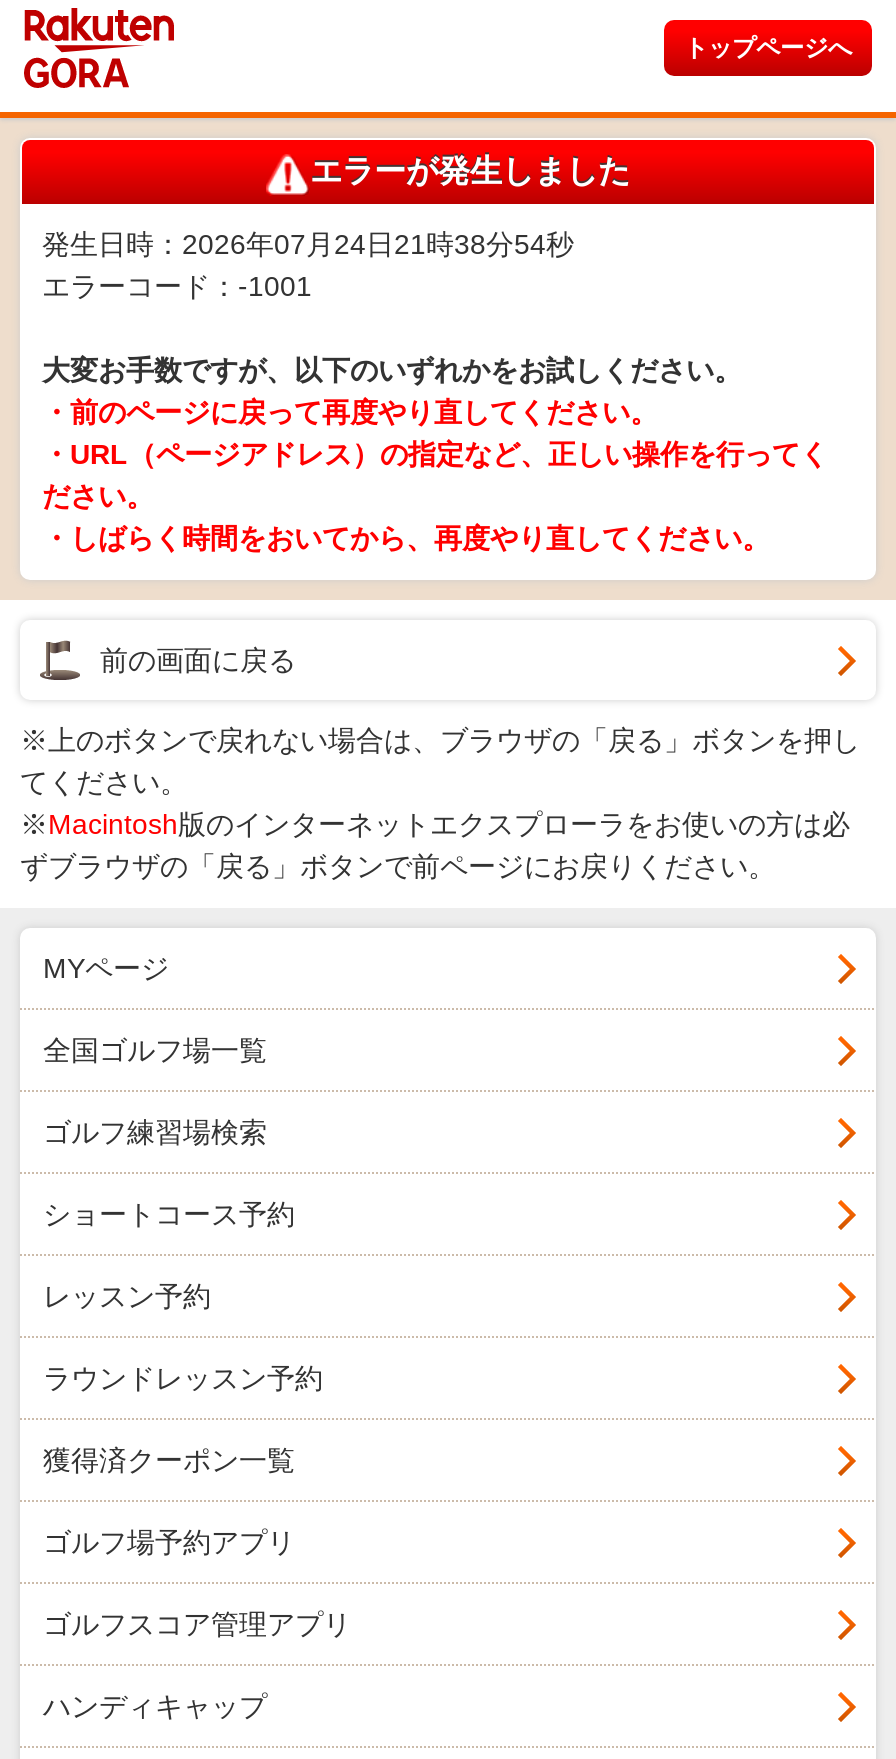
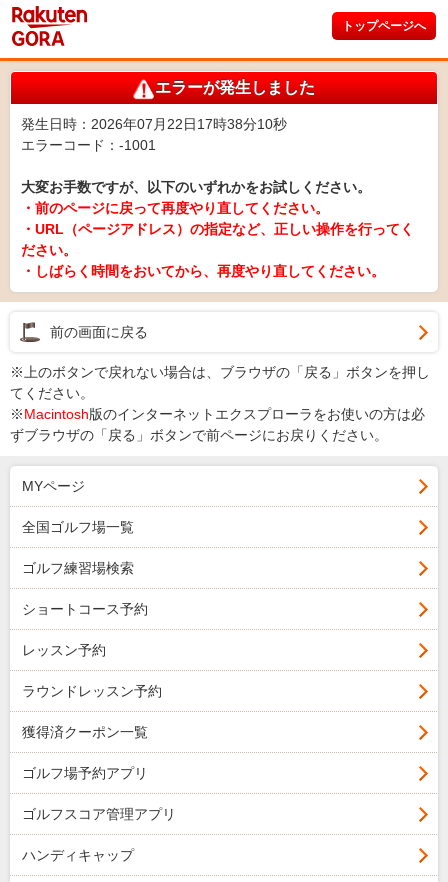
- 発生日時：2026年07月24日21時38分54秒
+ 発生日時：2026年07月22日17時38分10秒
